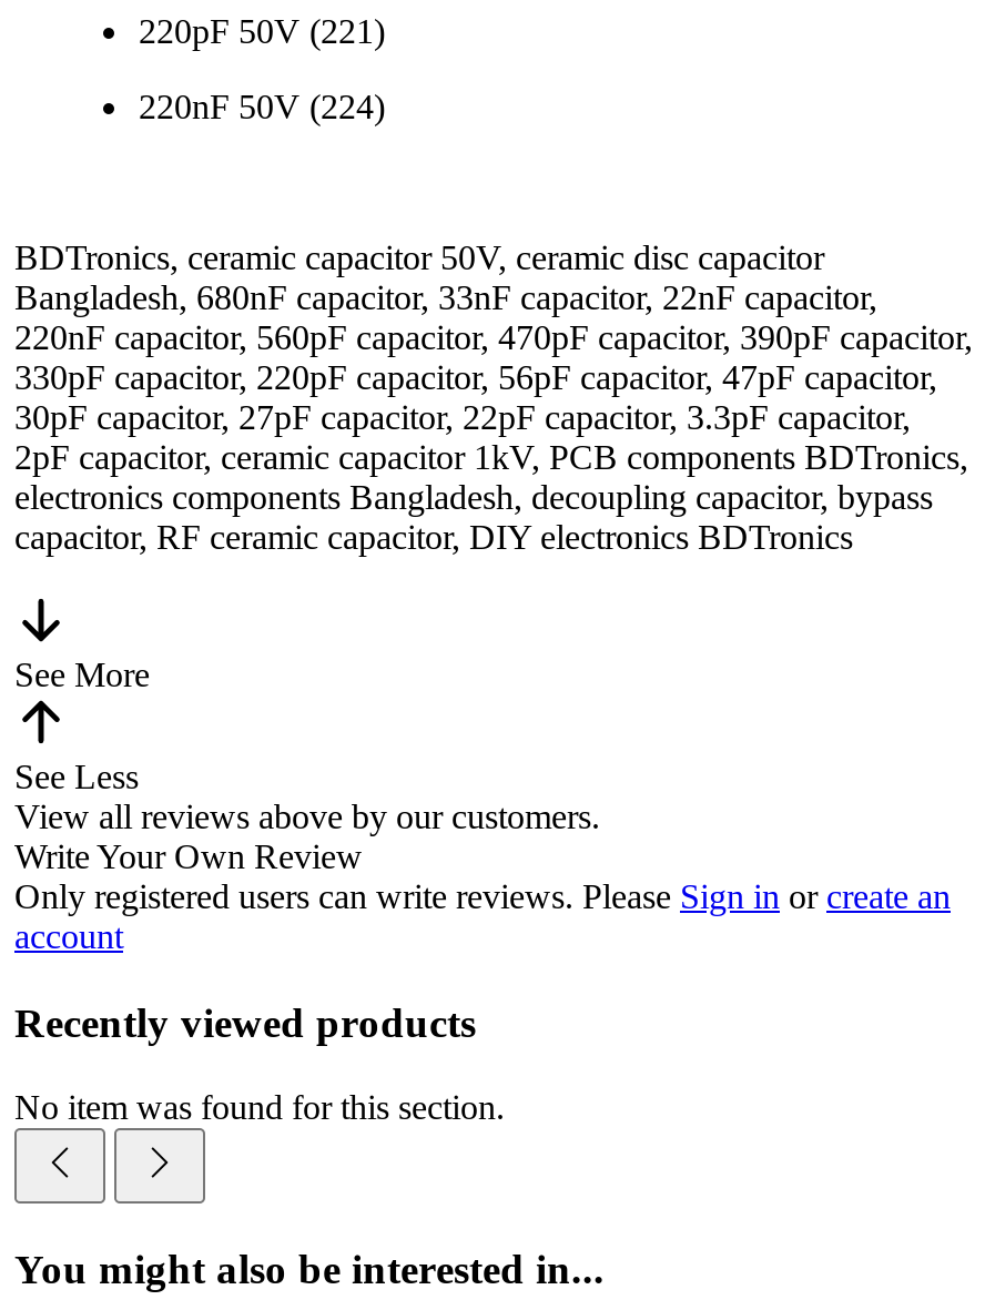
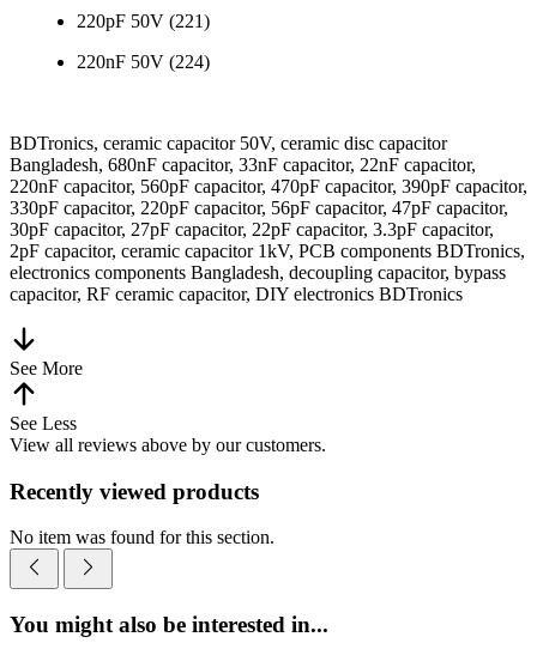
- Write Your Own Review
- Only registered users can write reviews. Please Sign in or create an
- account
